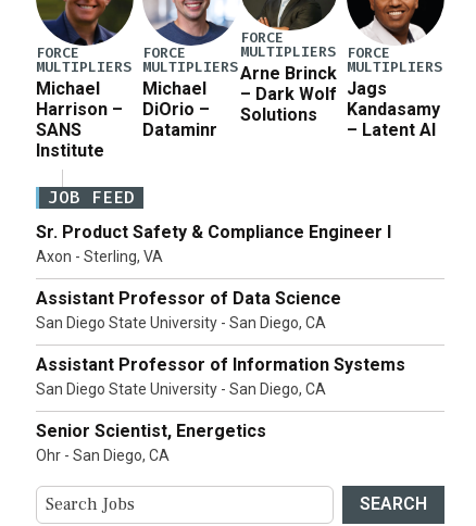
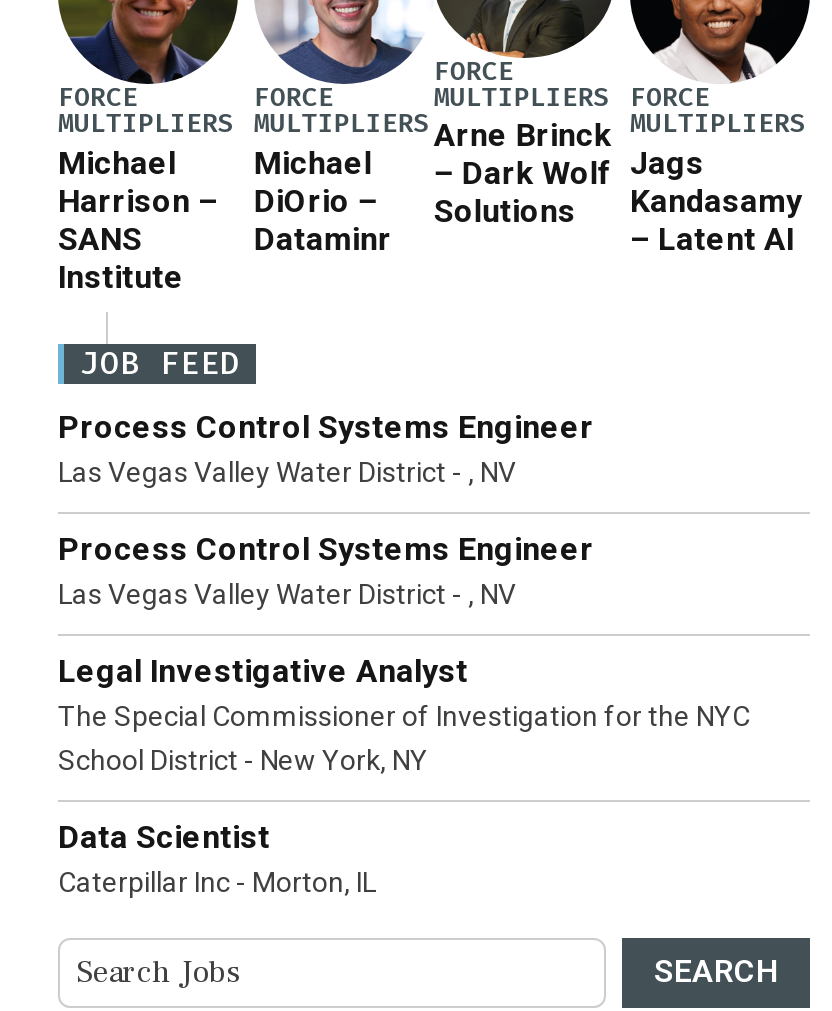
- Sr. Product Safety & Compliance Engineer I
- Axon - Sterling, VA
+ Process Control Systems Engineer
+ Las Vegas Valley Water District - , NV

- Assistant Professor of Data Science
- San Diego State University - San Diego, CA
+ Process Control Systems Engineer
+ Las Vegas Valley Water District - , NV

- Assistant Professor of Information Systems
- San Diego State University - San Diego, CA
+ Legal Investigative Analyst
+ The Special Commissioner of Investigation for the NYC
+ School District - New York, NY

- Senior Scientist, Energetics
- Ohr - San Diego, CA
+ Data Scientist
+ Caterpillar Inc - Morton, IL
